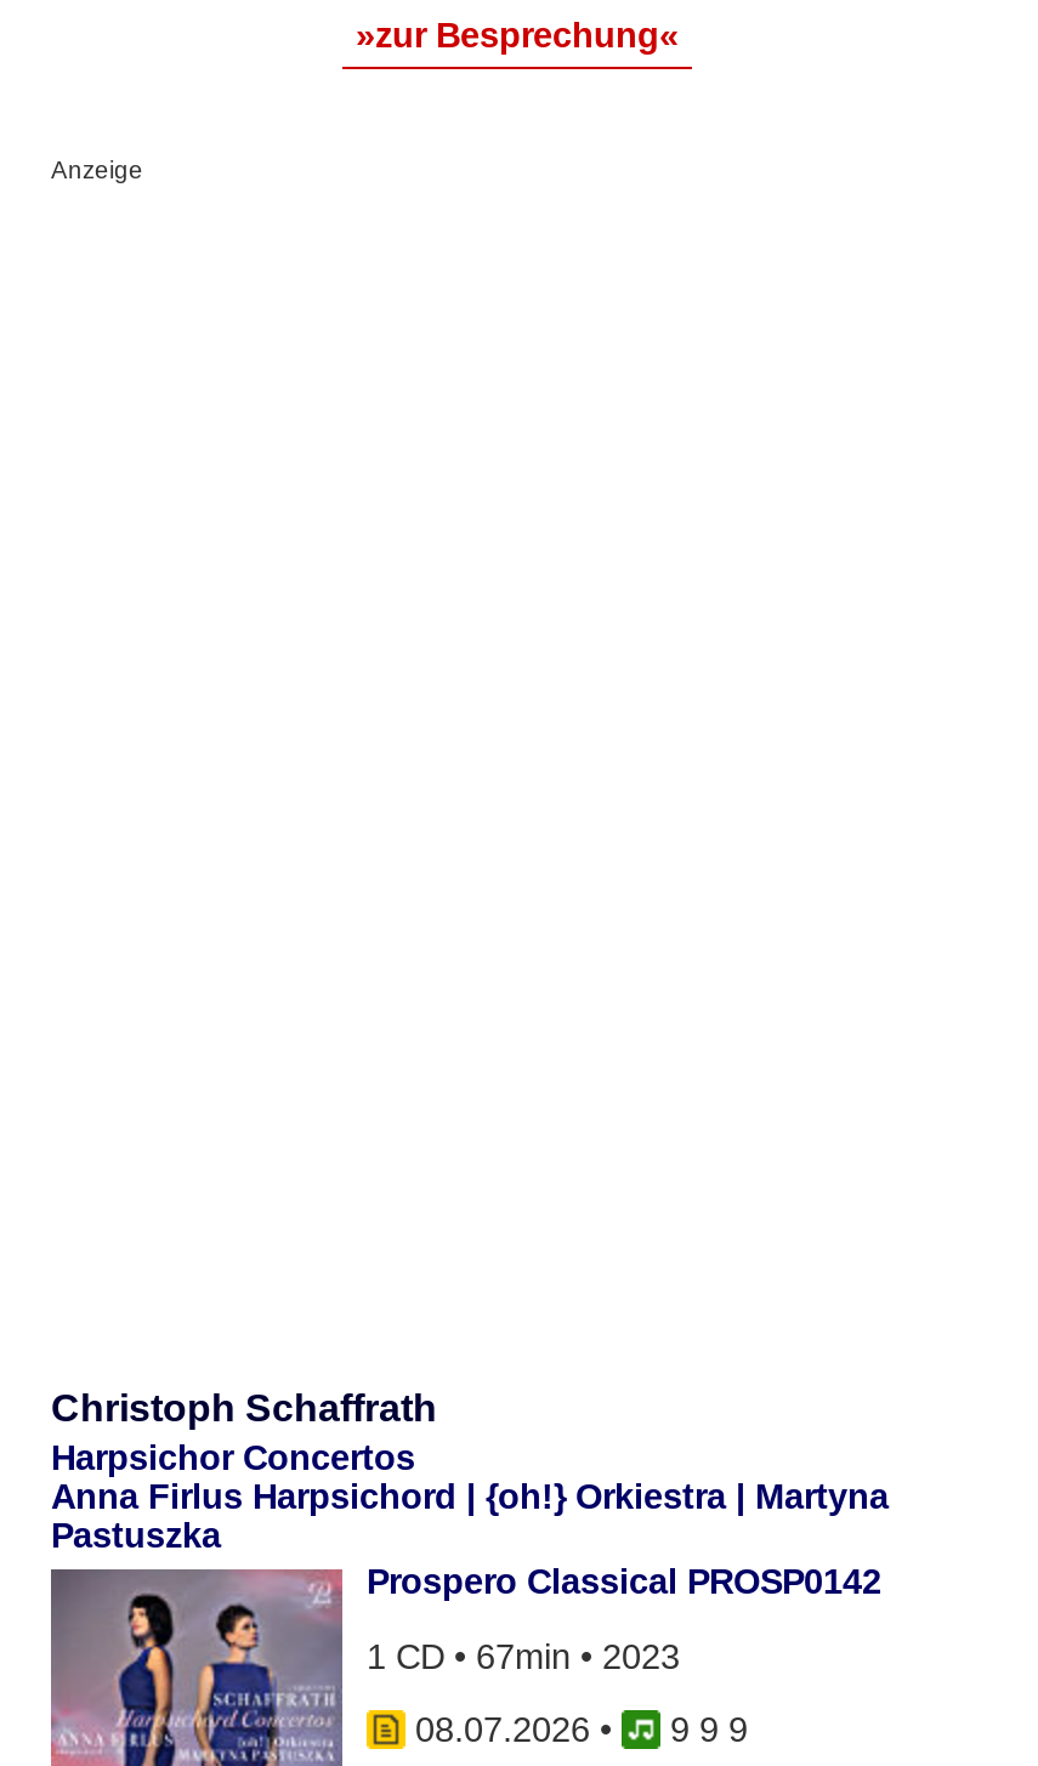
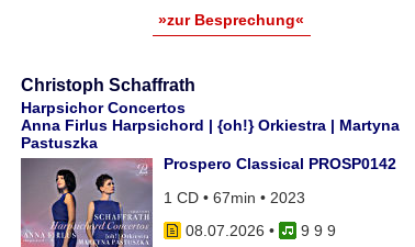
- Anzeige
